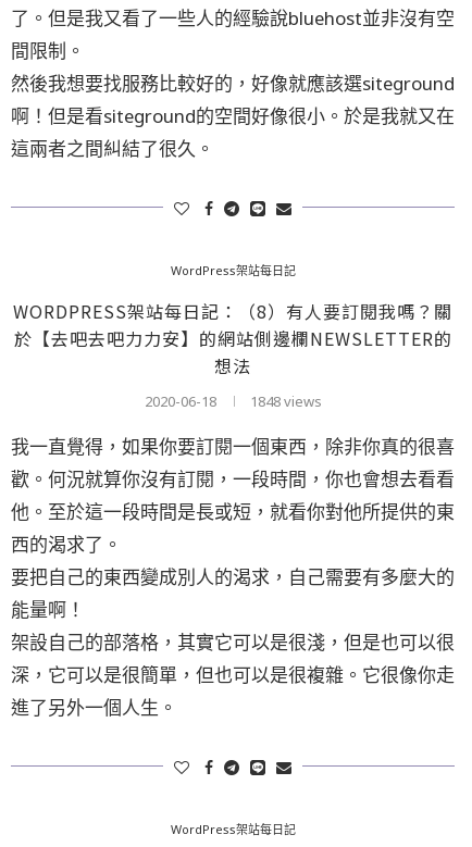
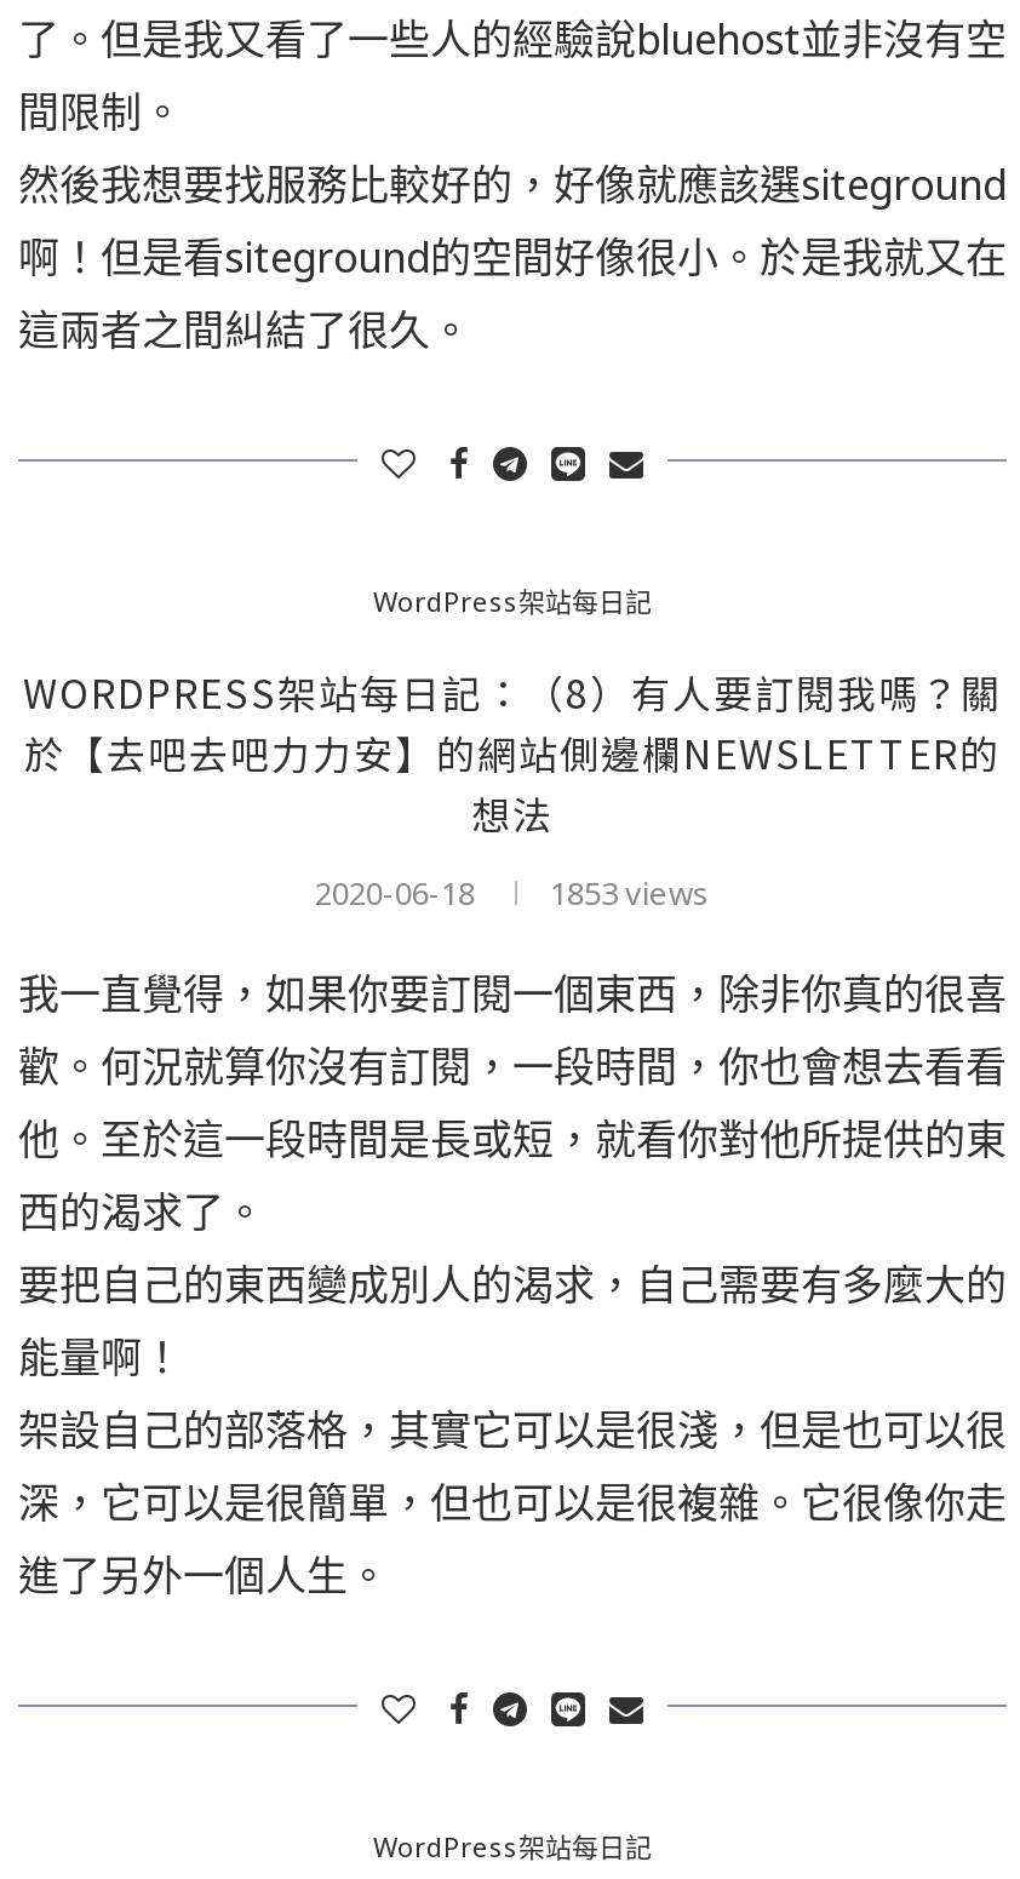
- 2020-06-18 1848 views
+ 2020-06-18 1853 views
